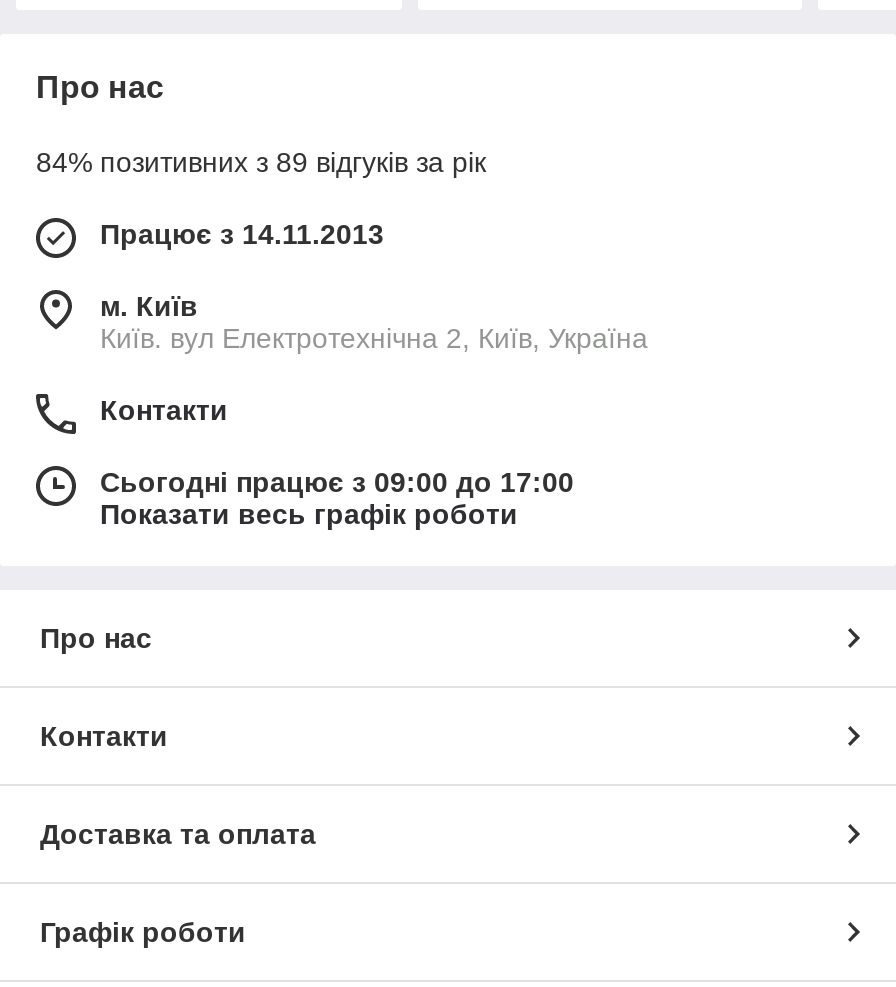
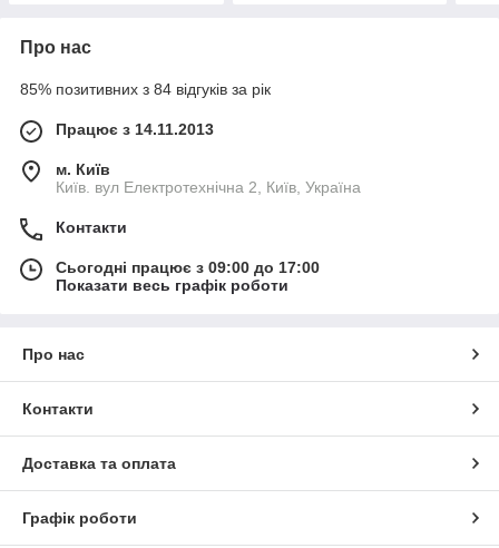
- 84% позитивних з 89 відгуків за рік
+ 85% позитивних з 84 відгуків за рік
